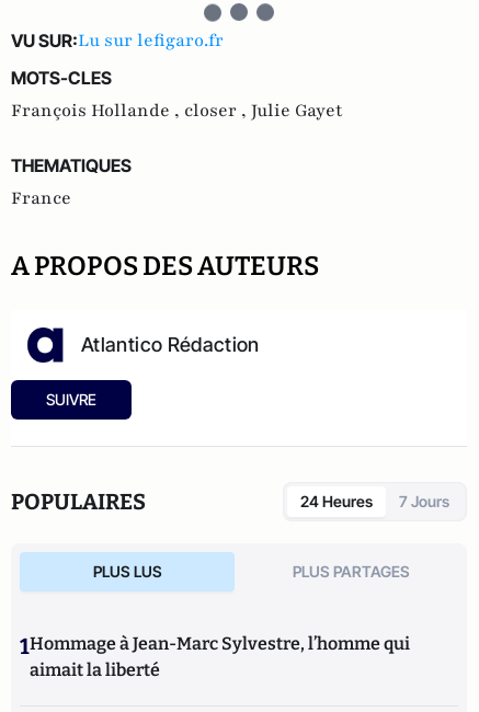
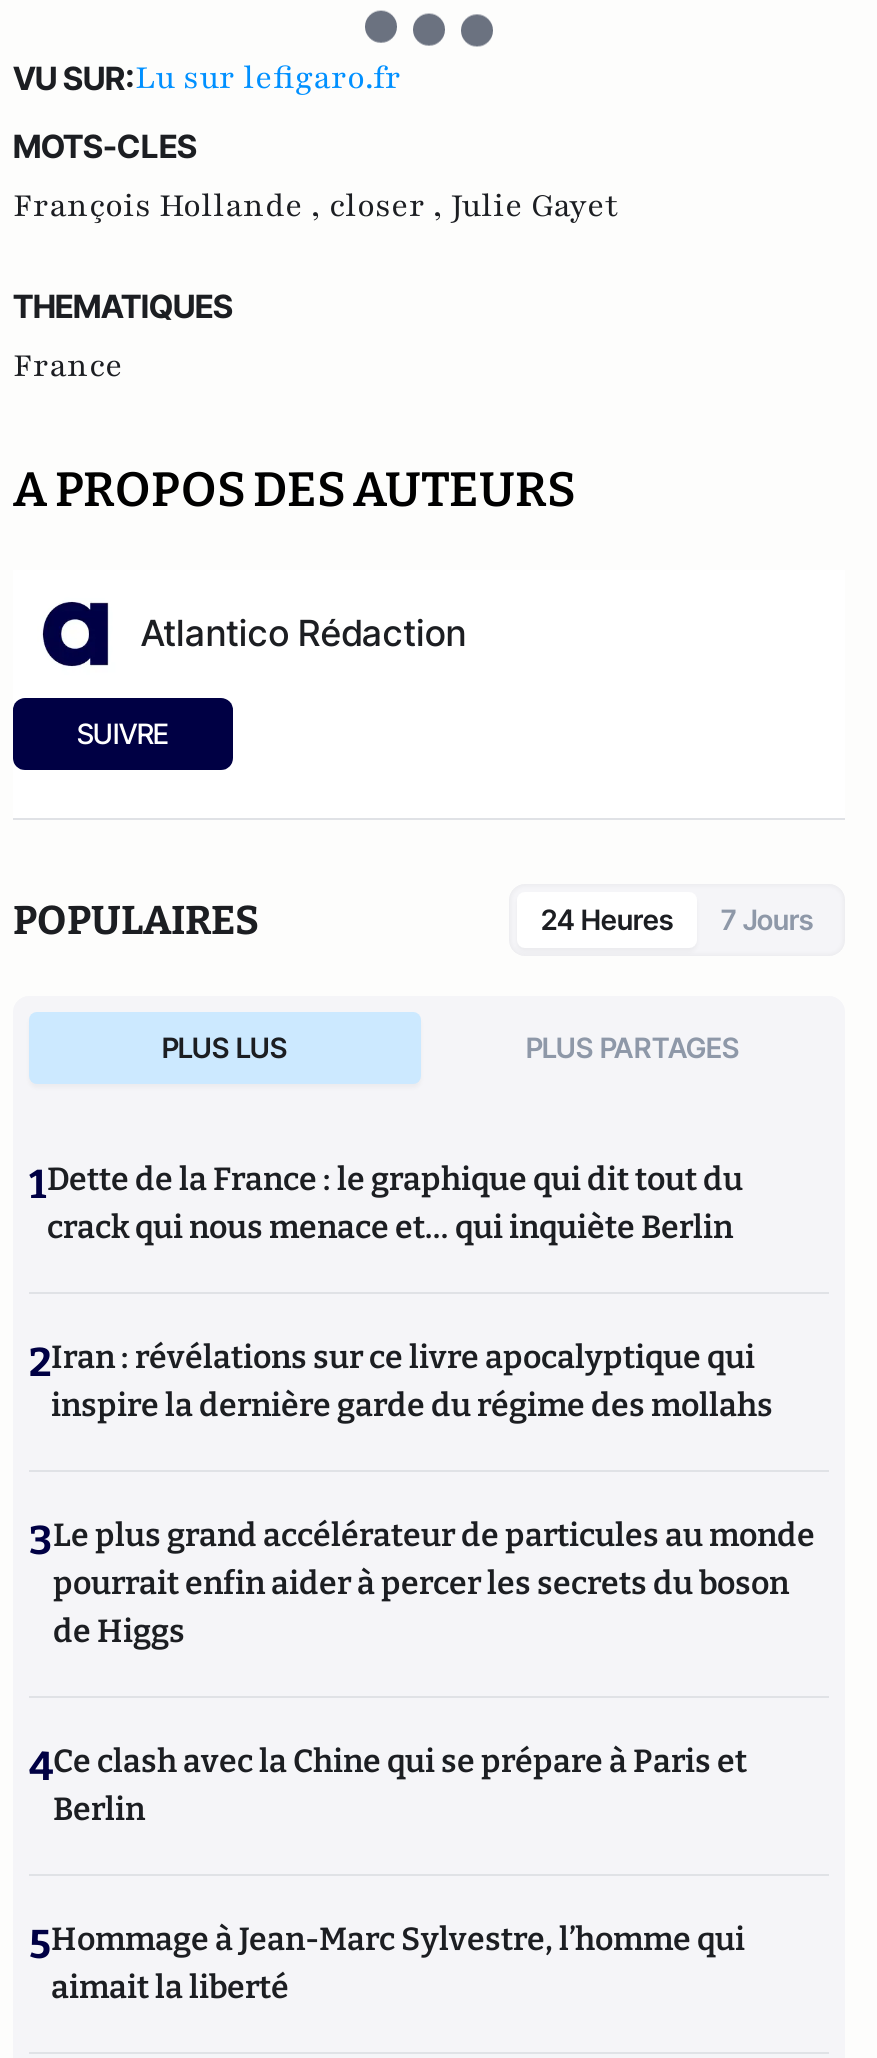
- 1Hommage à Jean-Marc Sylvestre, l’homme qui
+ 1Dette de la France : le graphique qui dit tout du
+ crack qui nous menace et… qui inquiète Berlin
+ 2Iran : révélations sur ce livre apocalyptique qui
+ inspire la dernière garde du régime des mollahs
+ 3Le plus grand accélérateur de particules au monde
+ pourrait enfin aider à percer les secrets du boson
+ de Higgs
+ 4Ce clash avec la Chine qui se prépare à Paris et
+ Berlin
+ 5Hommage à Jean-Marc Sylvestre, l’homme qui
